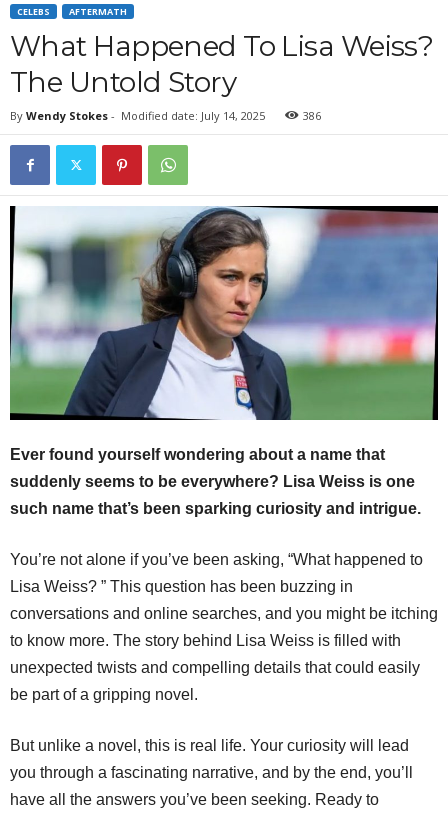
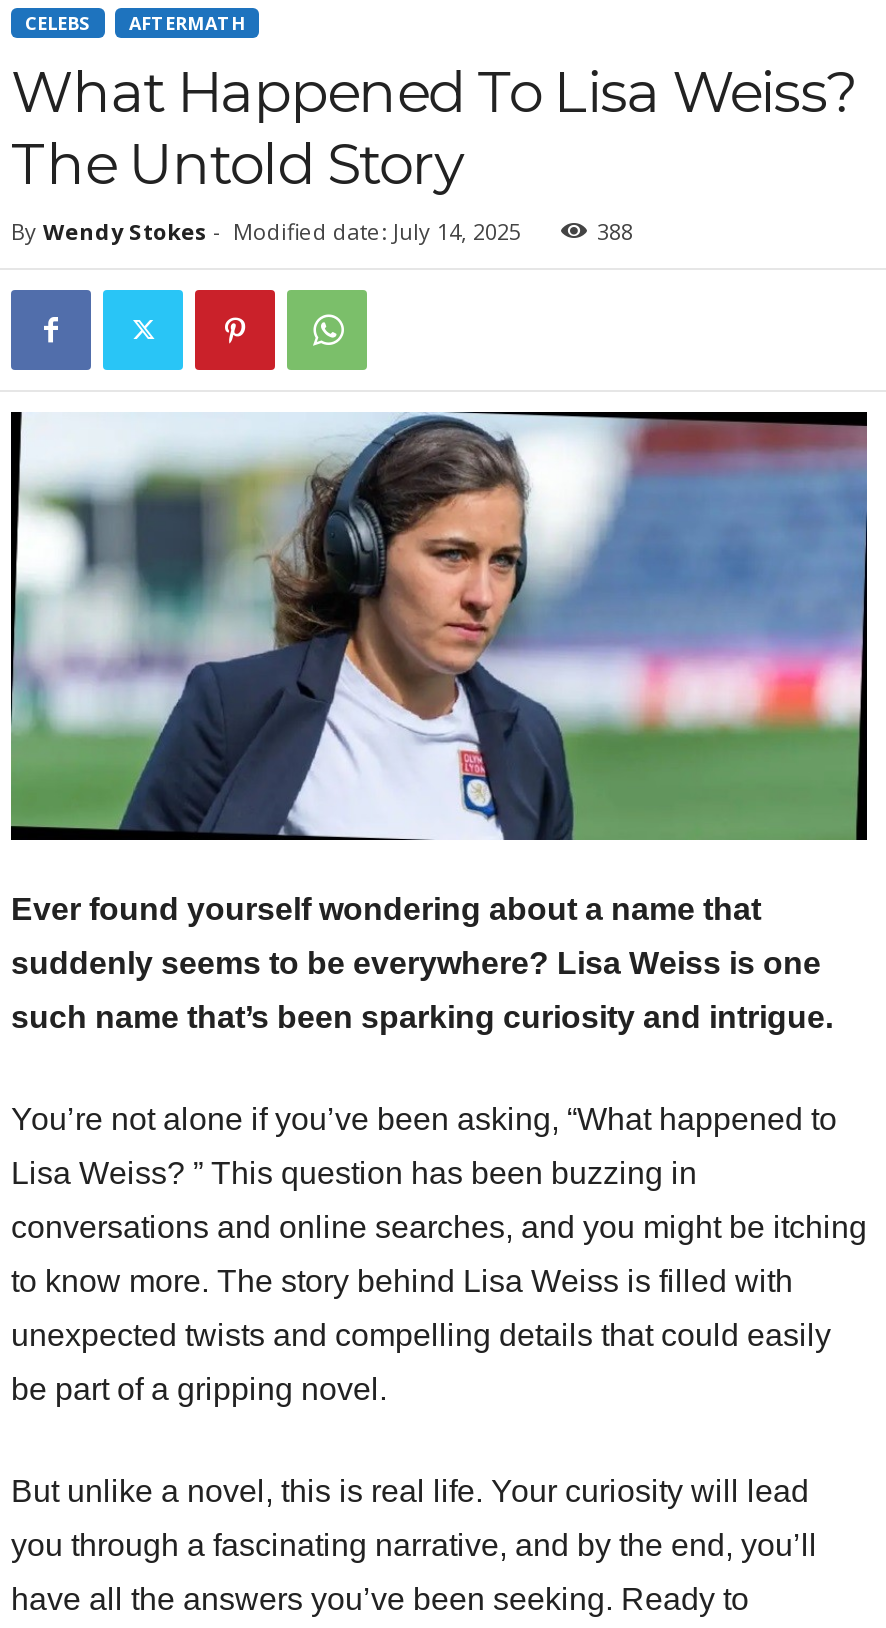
- 386
+ 388
